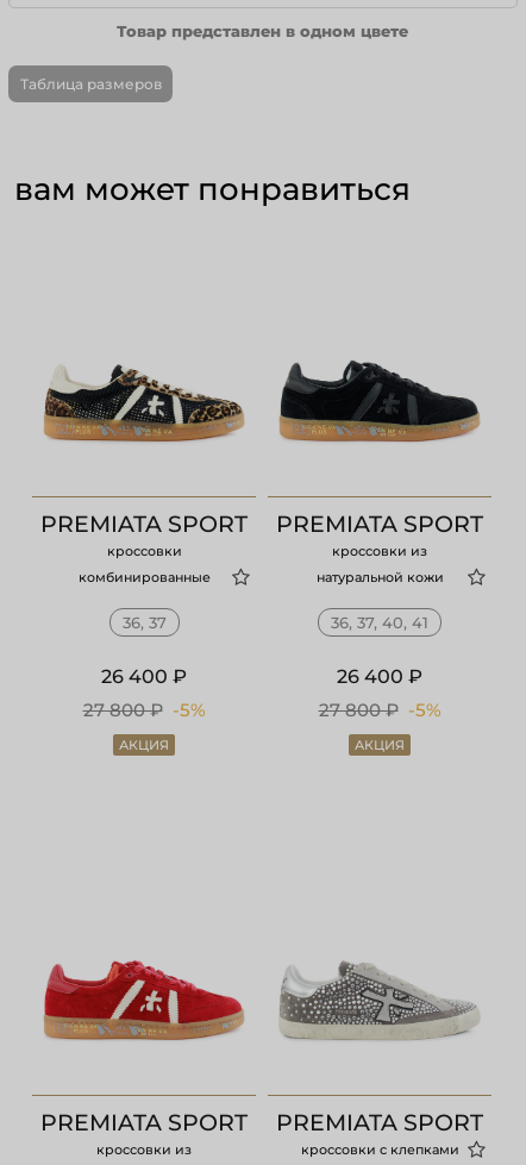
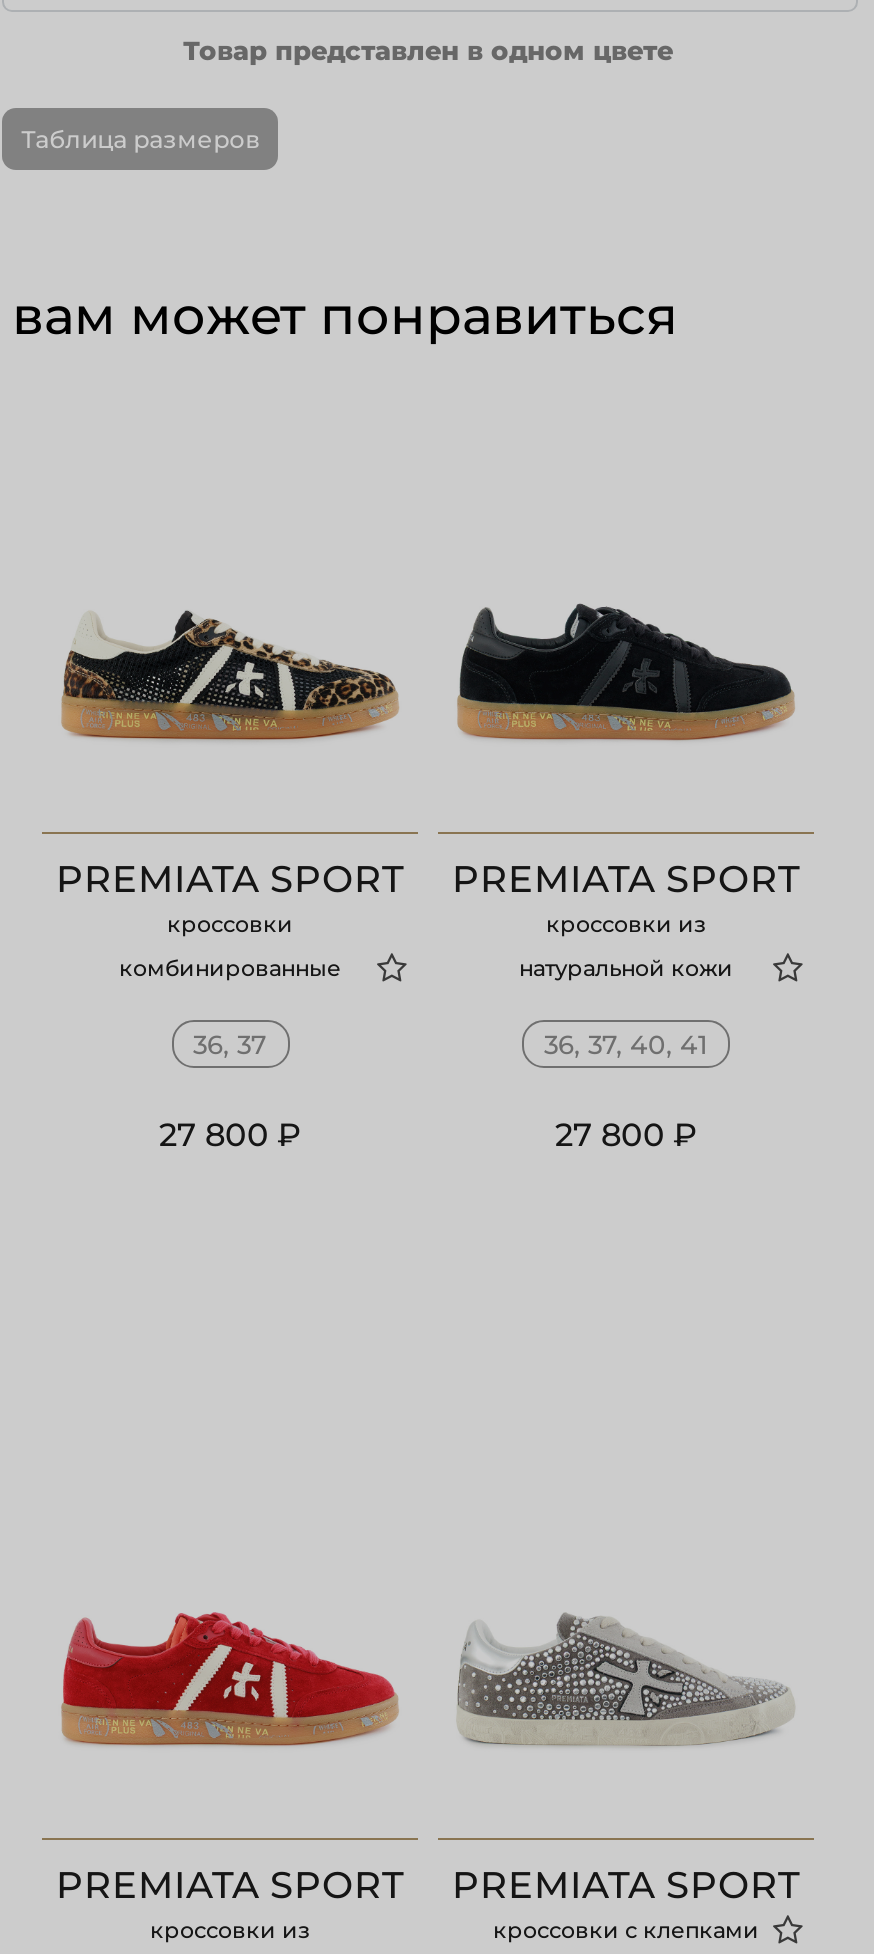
- 26 400 ₽
- 27 800 ₽ -5%
- АКЦИЯ
+ 27 800 ₽

- 26 400 ₽
- 27 800 ₽ -5%
- АКЦИЯ
+ 27 800 ₽
